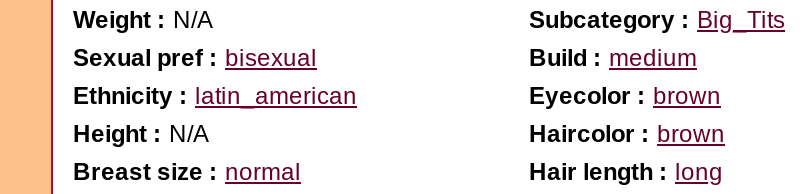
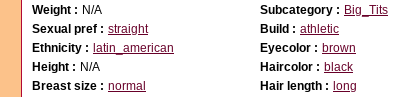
- Sexual pref : bisexual
+ Sexual pref : straight

- Build : medium
+ Build : athletic

- Haircolor : brown
+ Haircolor : black
